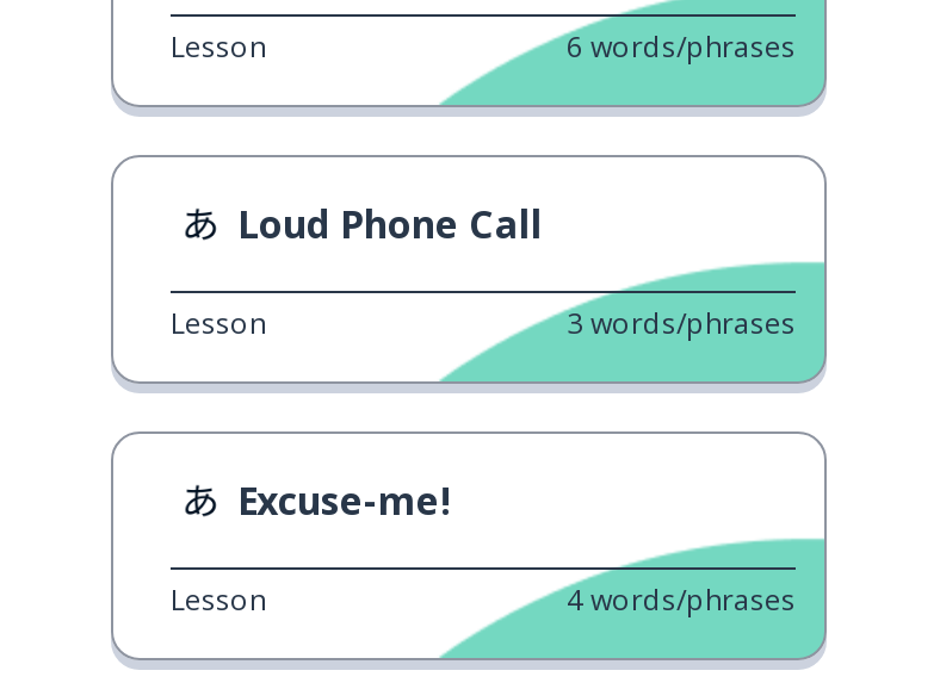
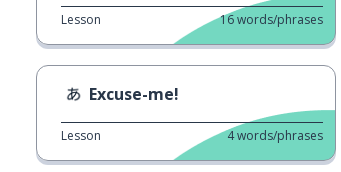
- 6 words/phrases
- Loud Phone Call
- Lesson
- 3 words/phrases
+ 16 words/phrases
